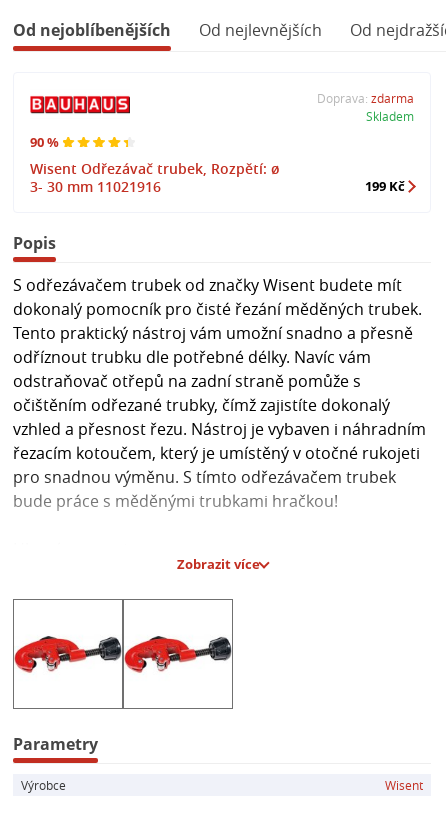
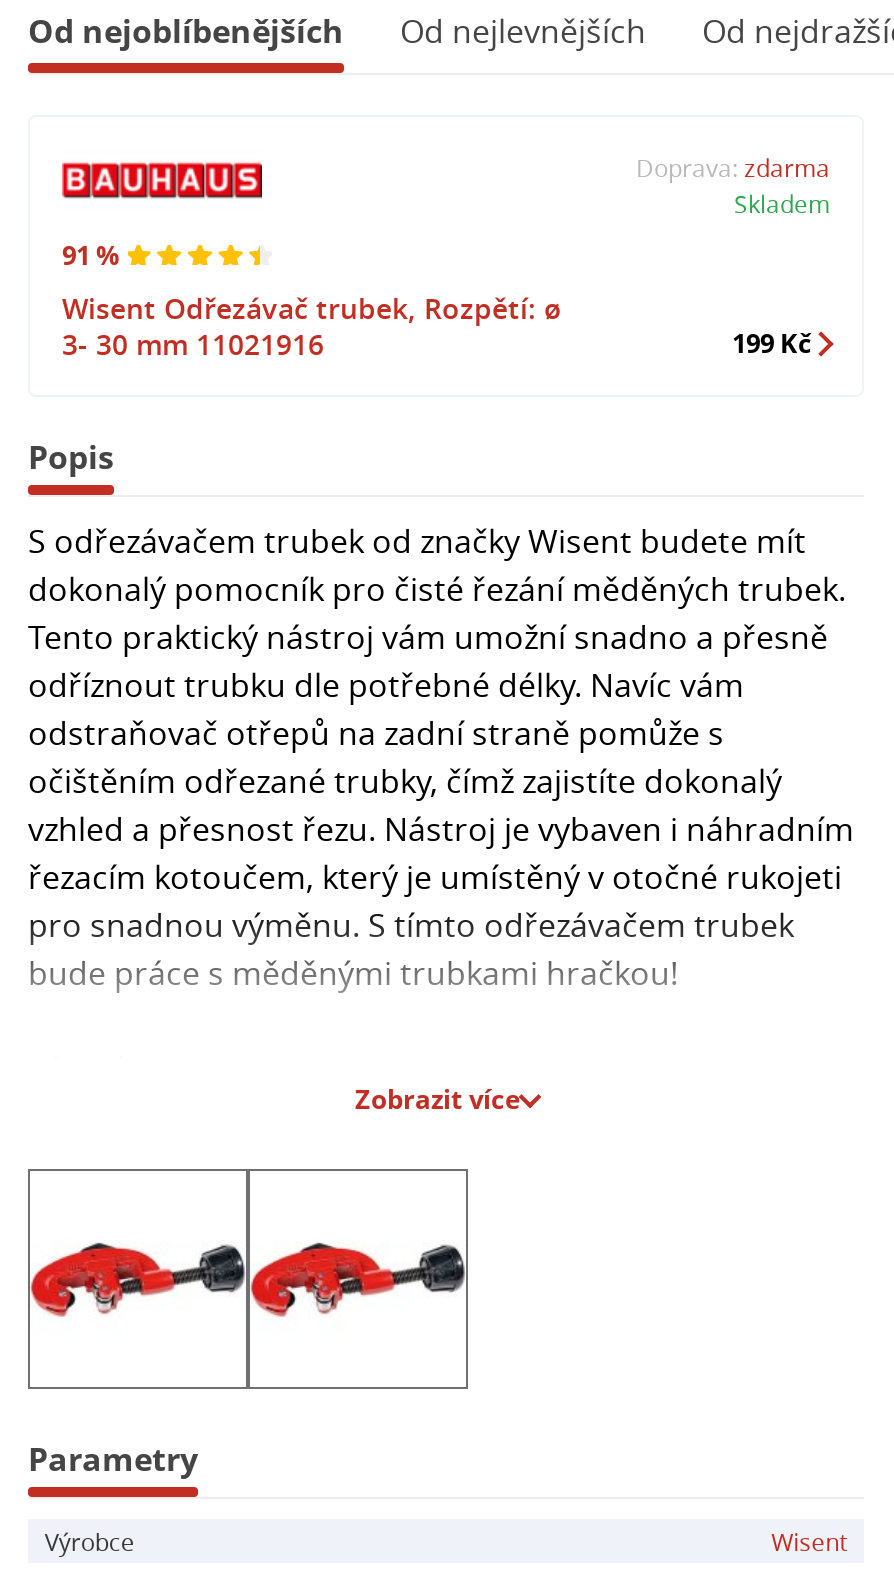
- 90 %
+ 91 %
